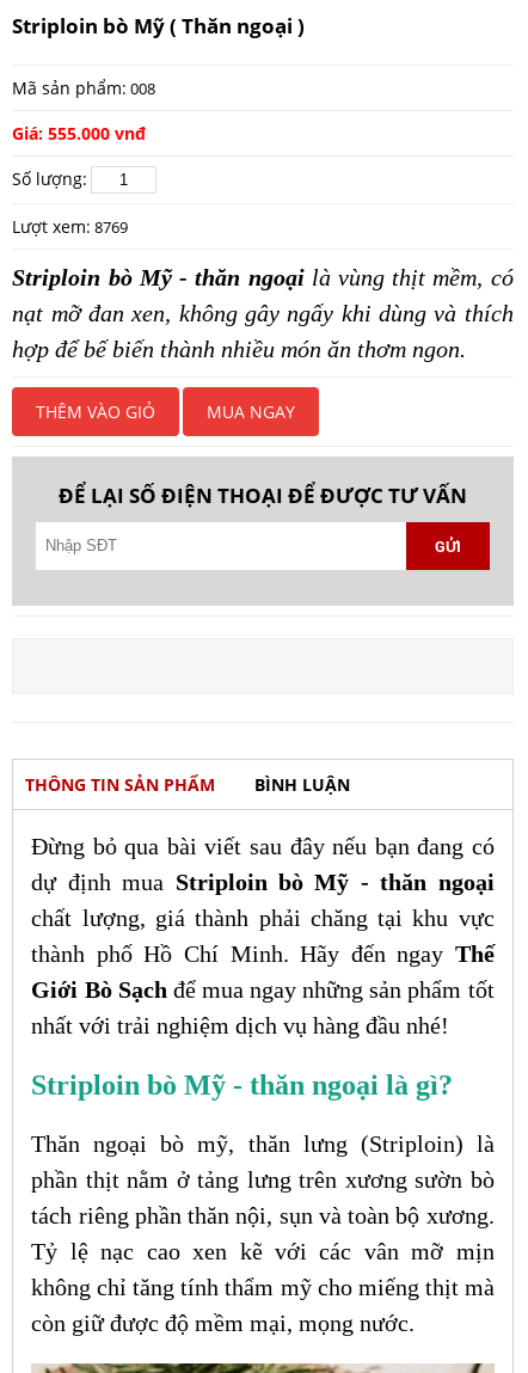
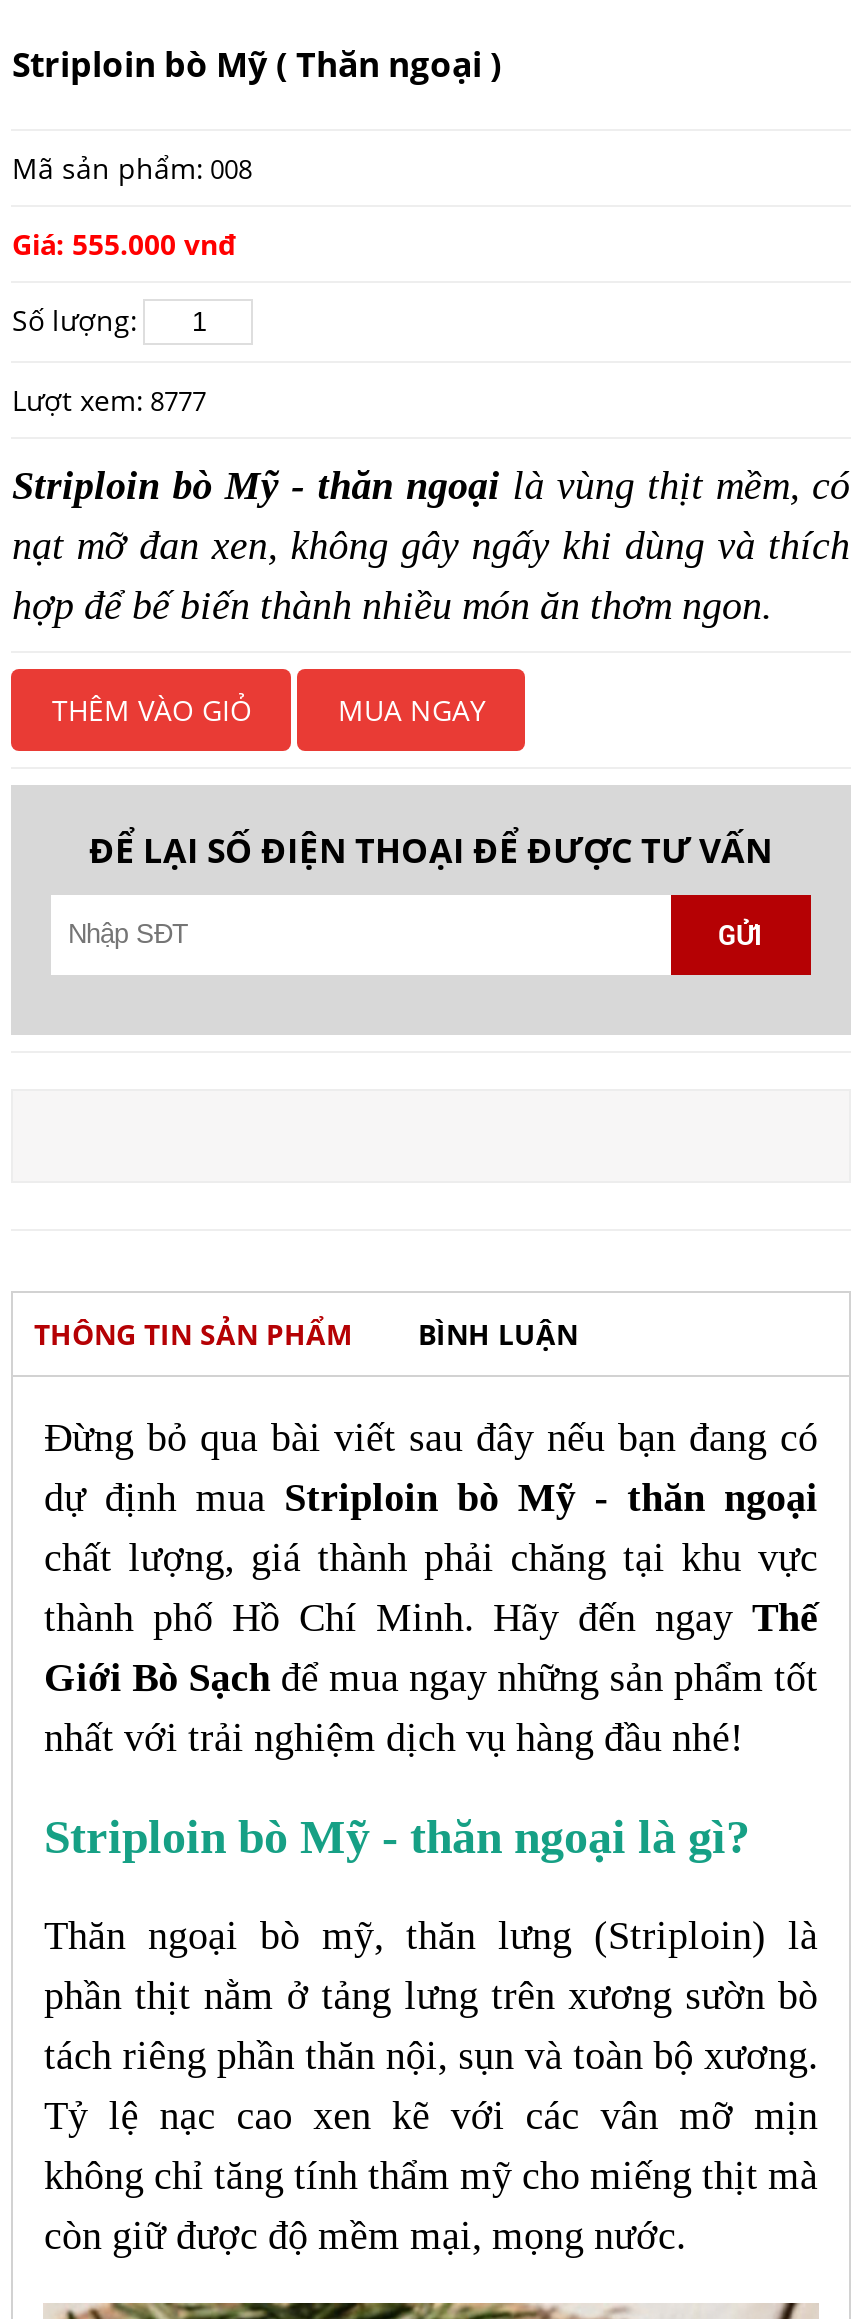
- Lượt xem: 8769
+ Lượt xem: 8777
